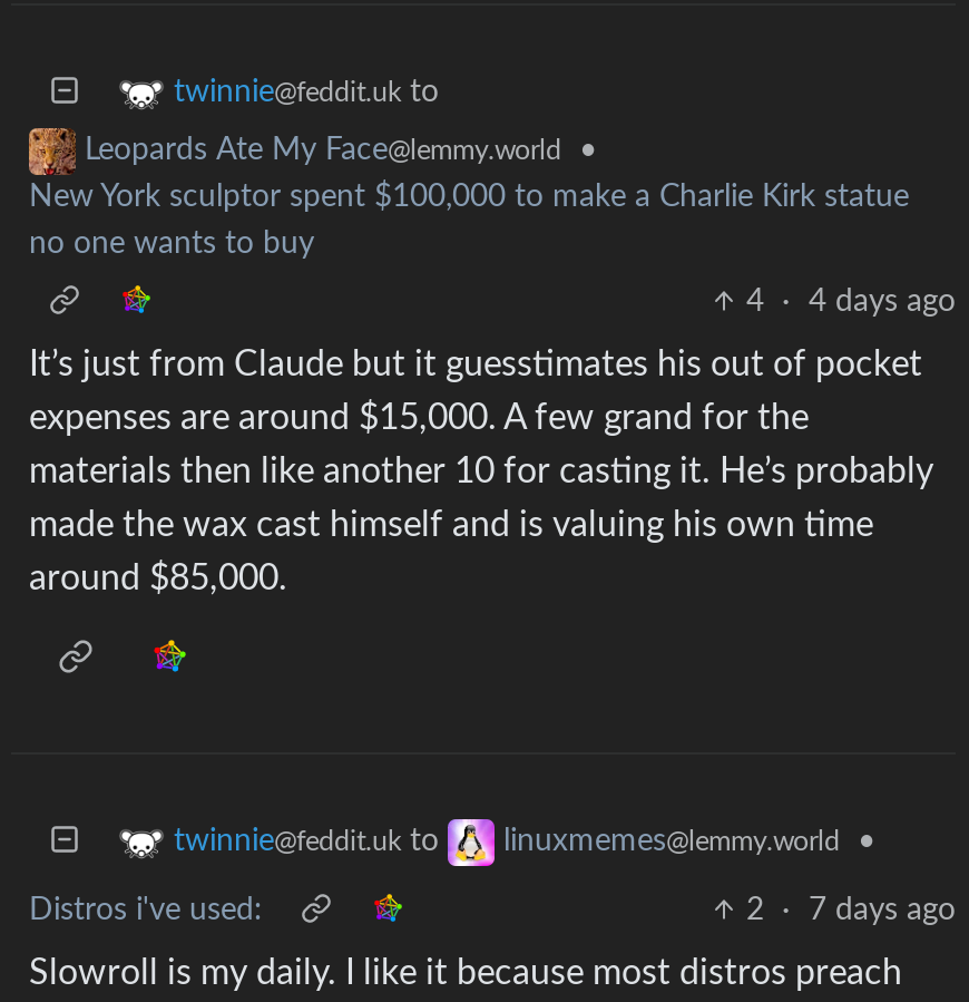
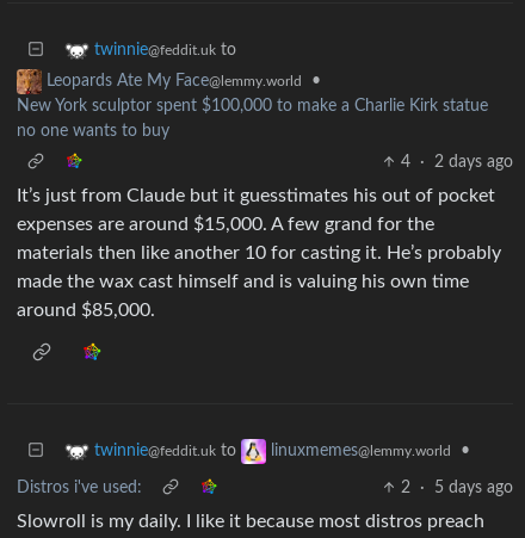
- 4 · 4 days ago
+ 4 · 2 days ago

- 2 · 7 days ago
+ 2 · 5 days ago
